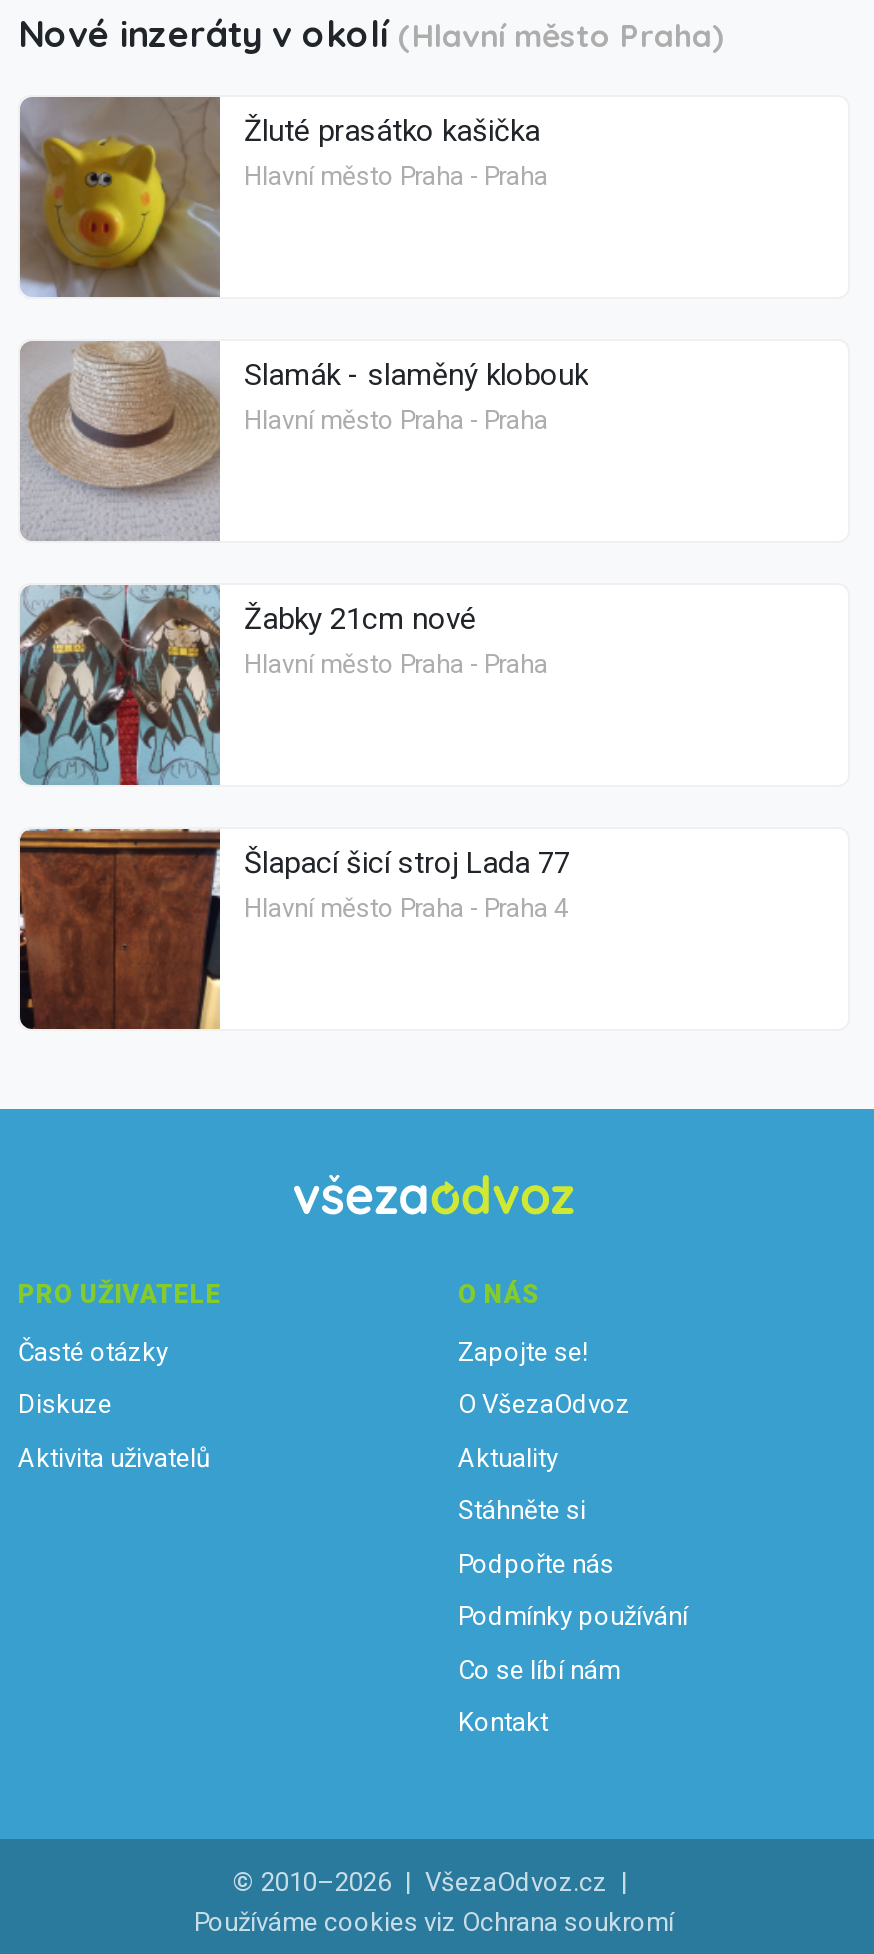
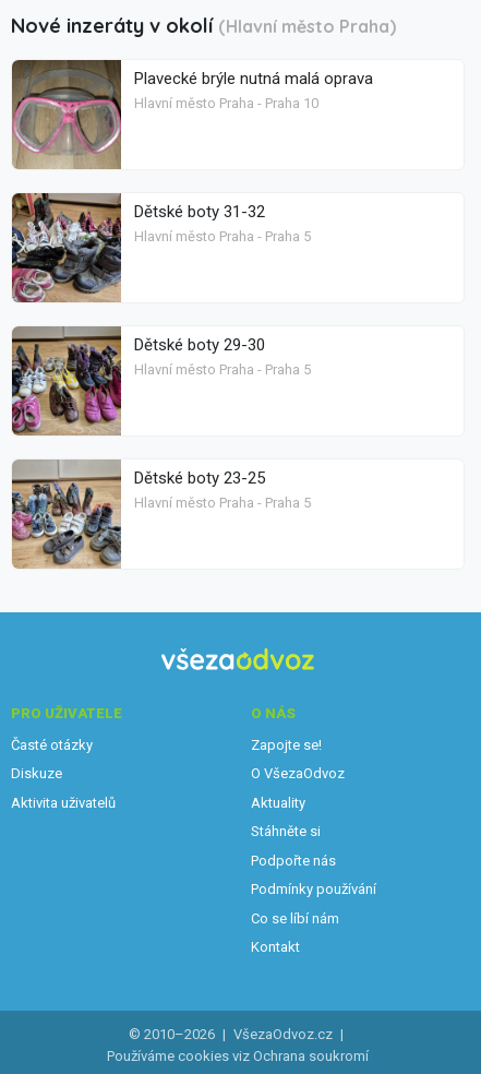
- [image]
- Žluté prasátko kašička
- Hlavní město Praha - Praha
+ [image]
+ Plavecké brýle nutná malá oprava
+ Hlavní město Praha - Praha 10

- [image]
- Slamák - slaměný klobouk
- Hlavní město Praha - Praha
+ [image]
+ Dětské boty 31-32
+ Hlavní město Praha - Praha 5

- [image]
- Žabky 21cm nové
- Hlavní město Praha - Praha
+ [image]
+ Dětské boty 29-30
+ Hlavní město Praha - Praha 5

- [image]
- Šlapací šicí stroj Lada 77
- Hlavní město Praha - Praha 4
+ [image]
+ Dětské boty 23-25
+ Hlavní město Praha - Praha 5
